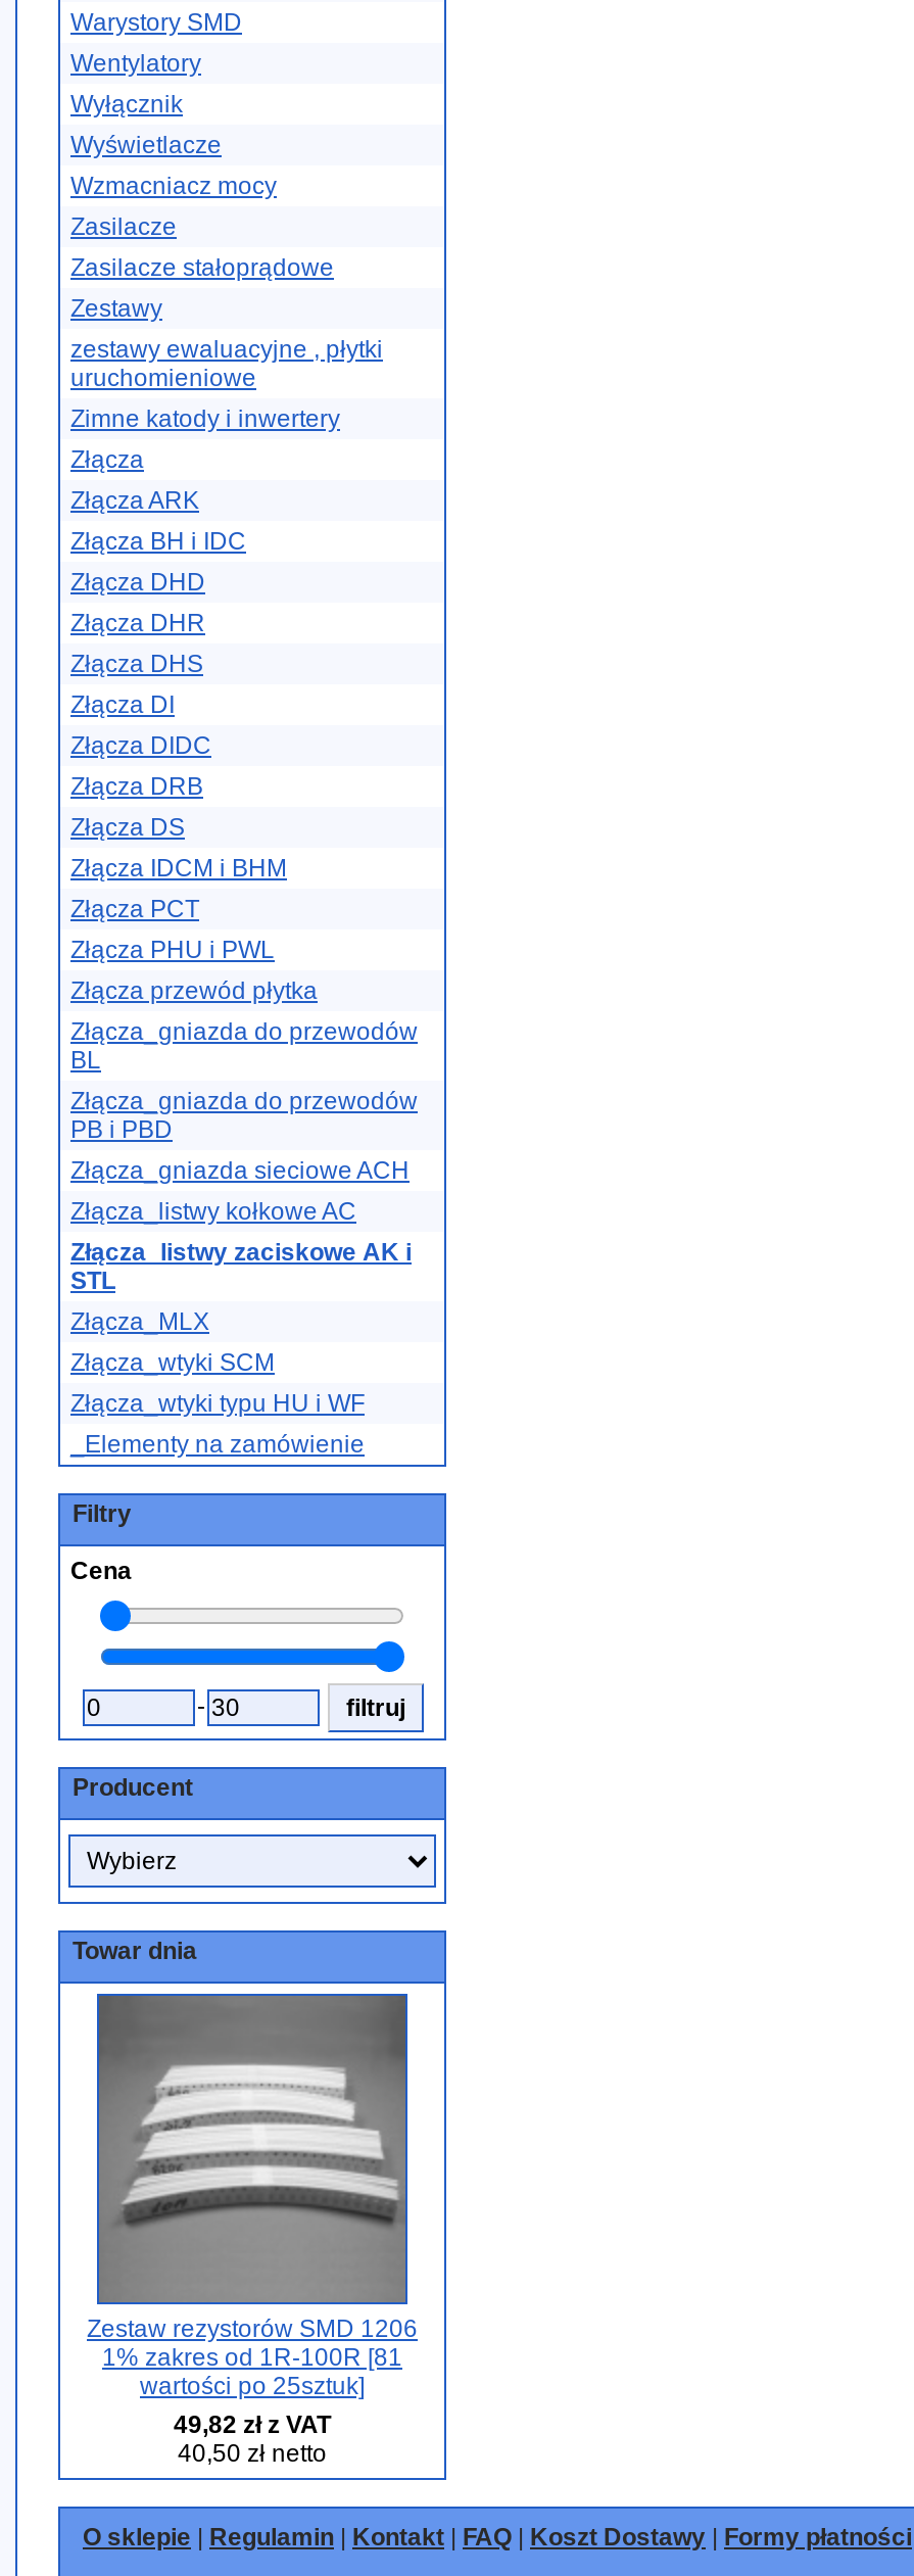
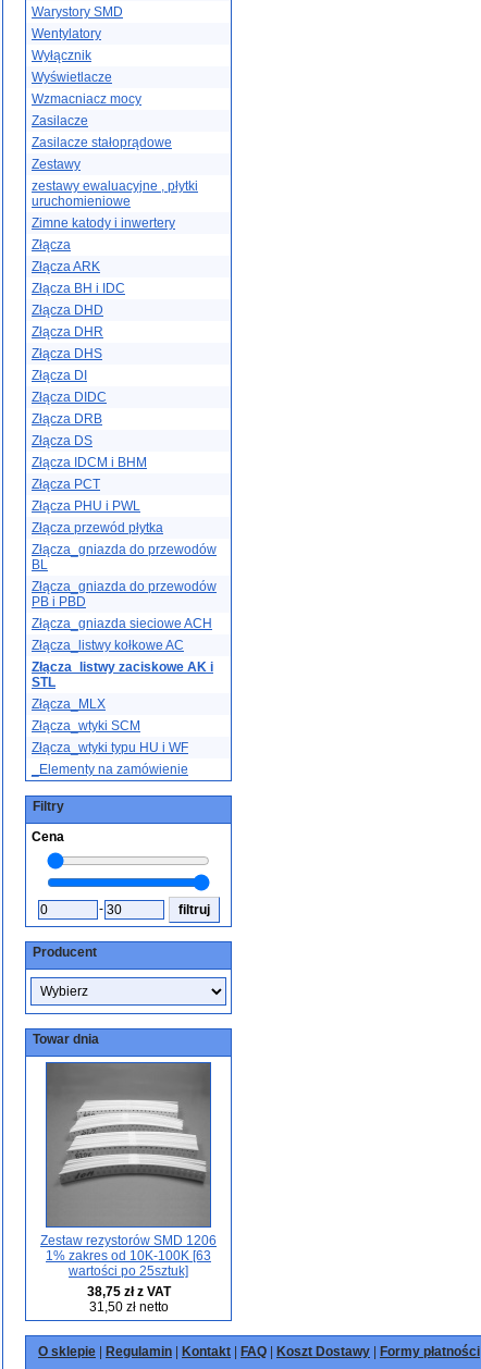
- 1% zakres od 1R-100R [81
+ 1% zakres od 10K-100K [63

- 49,82 zł z VAT
+ 38,75 zł z VAT

- 40,50 zł netto
+ 31,50 zł netto
